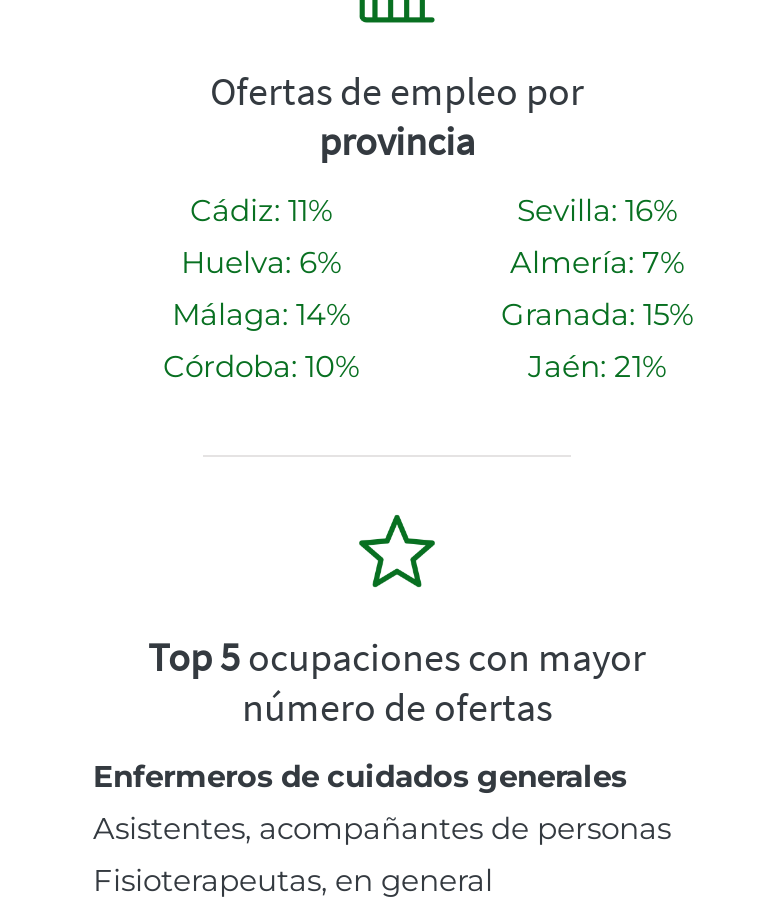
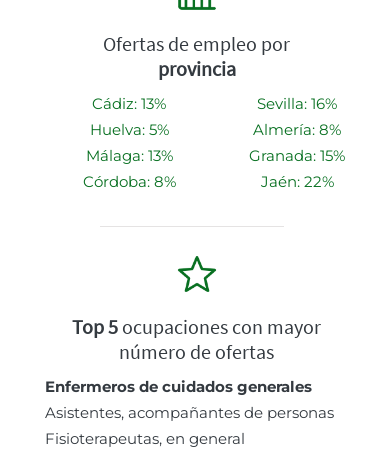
- Cádiz: 11%
+ Cádiz: 13%

- Huelva: 6%
+ Huelva: 5%

- Almería: 7%
+ Almería: 8%

- Málaga: 14%
+ Málaga: 13%

- Córdoba: 10%
+ Córdoba: 8%

- Jaén: 21%
+ Jaén: 22%
